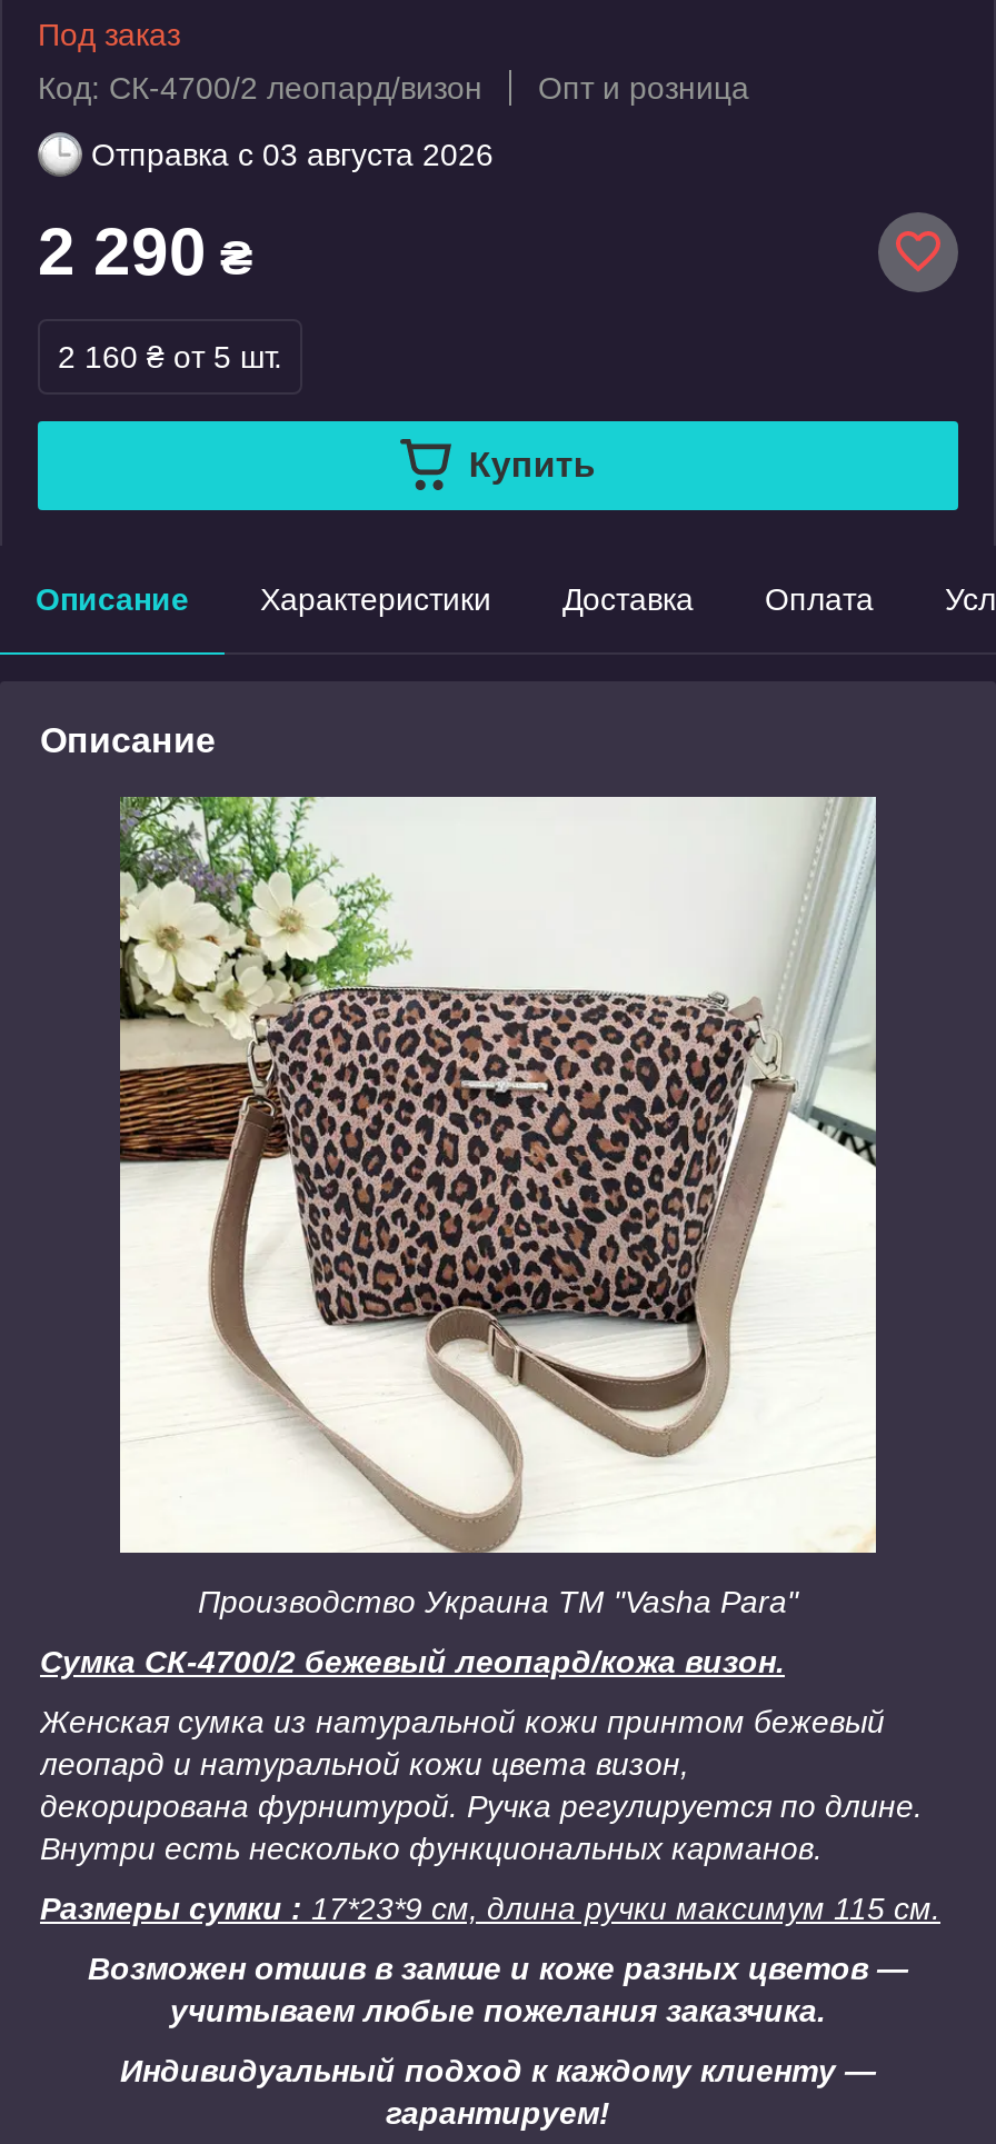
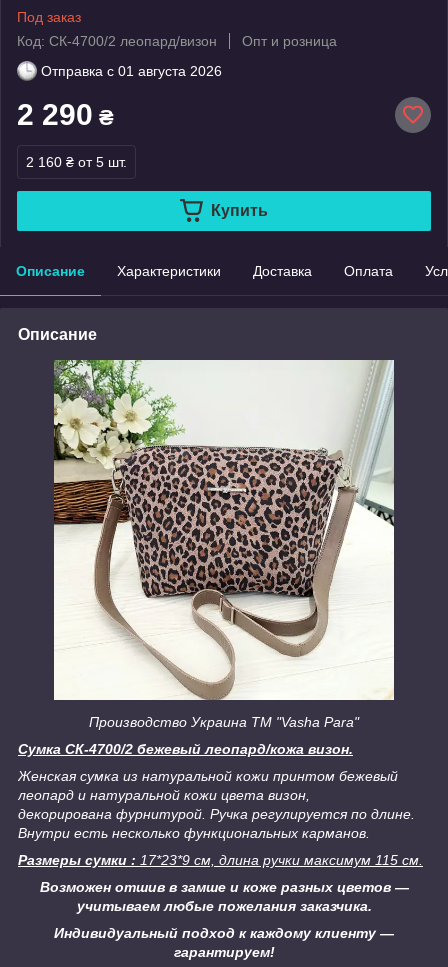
- Отправка с 03 августа 2026
+ Отправка с 01 августа 2026
